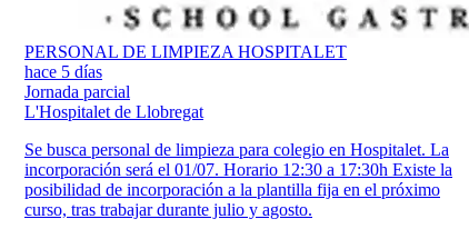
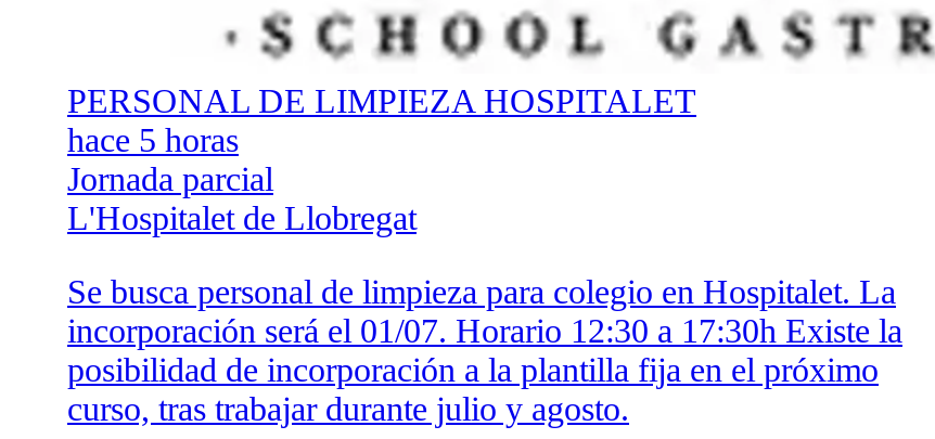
- hace 5 días
+ hace 5 horas
